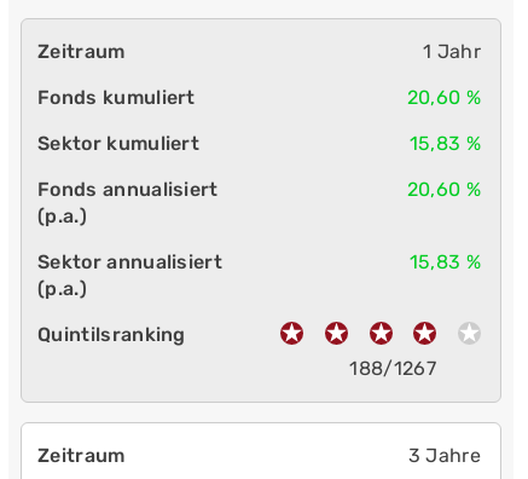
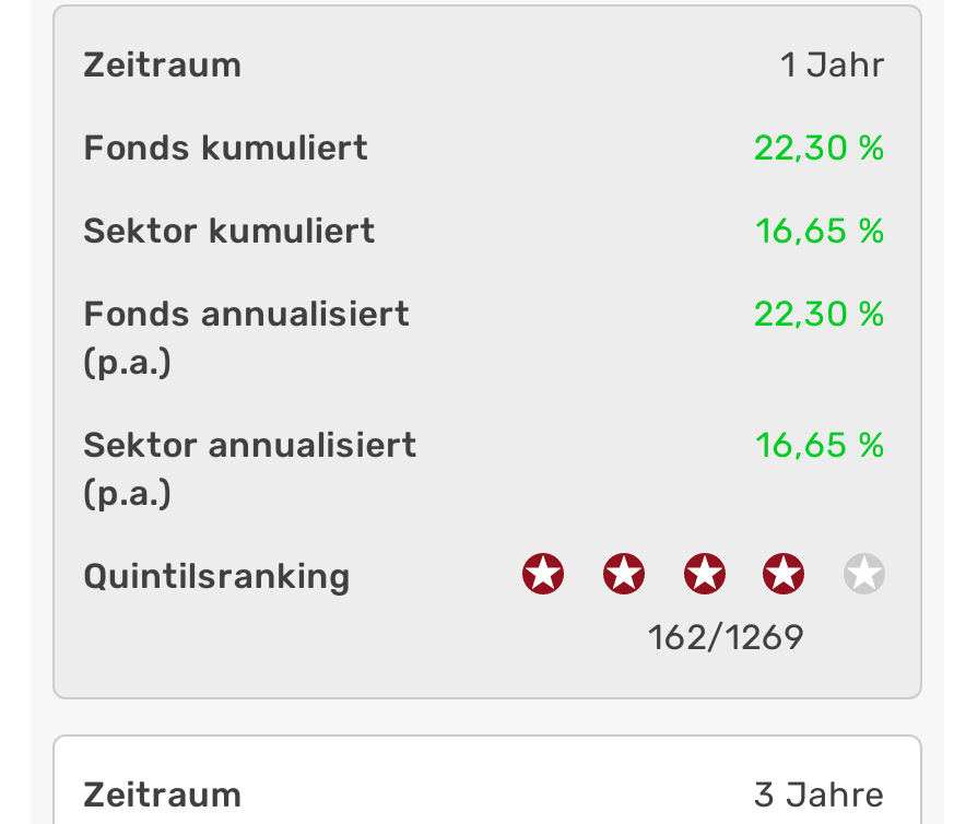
- 20,60 %
+ 22,30 %

- 15,83 %
+ 16,65 %

- 20,60 %
+ 22,30 %

- 15,83 %
+ 16,65 %

- 188/1267
+ 162/1269
